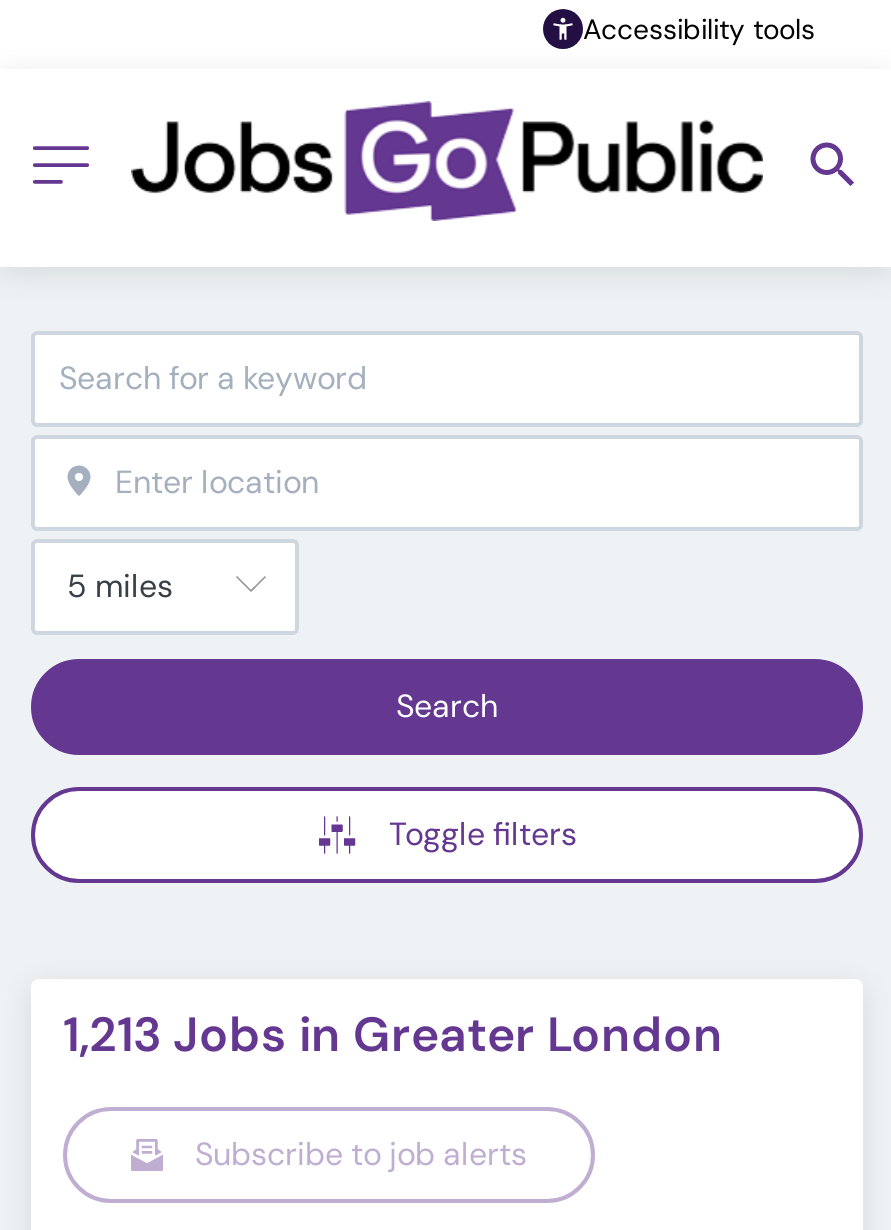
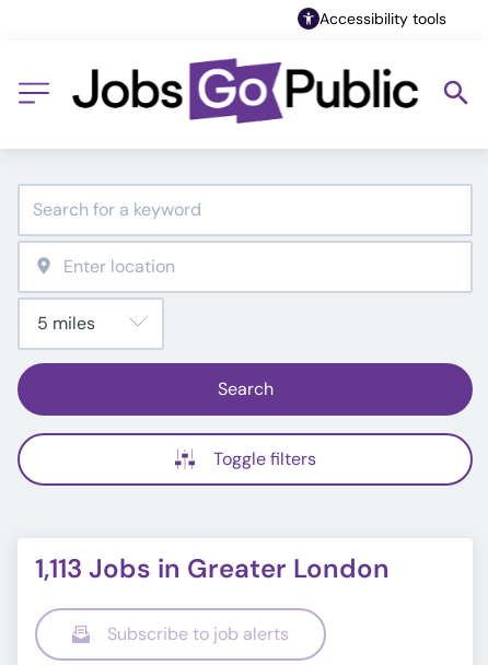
- 1,213 Jobs in Greater London
+ 1,113 Jobs in Greater London
